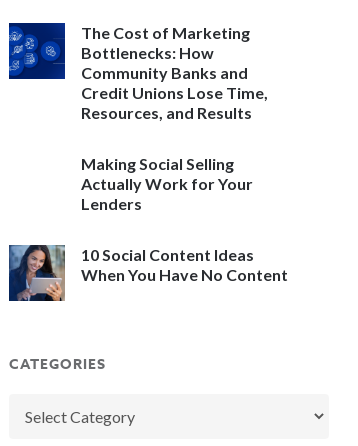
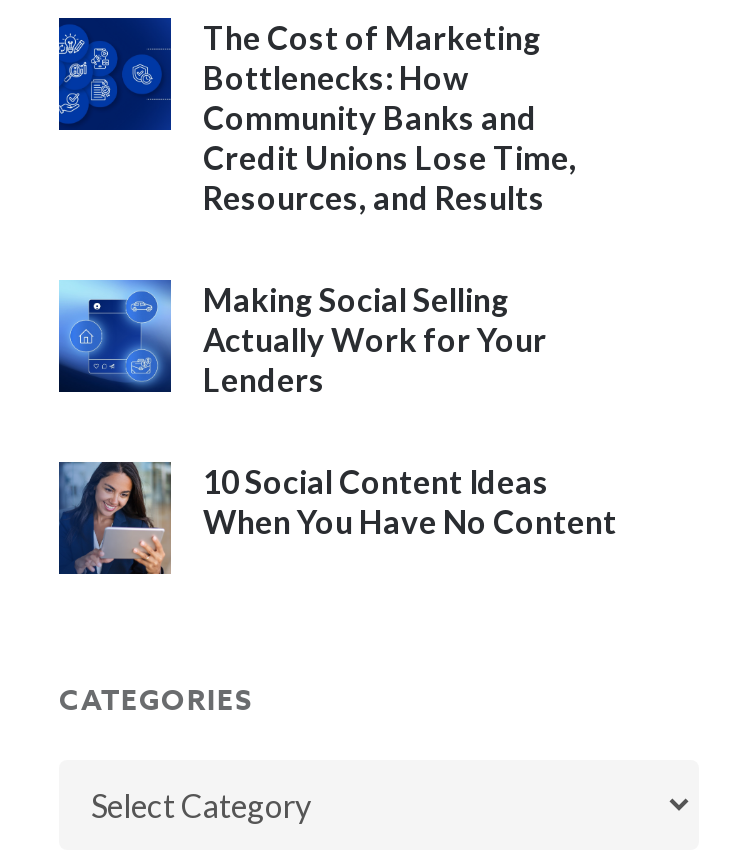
+ [image]
